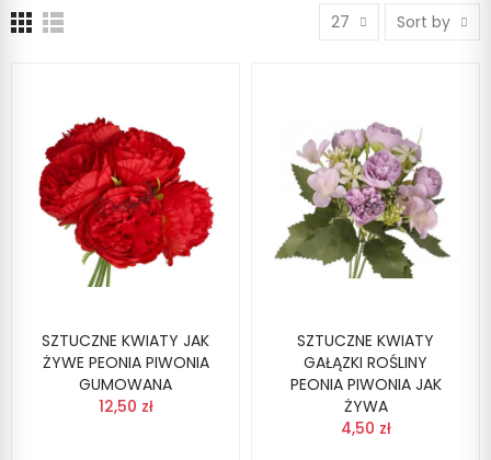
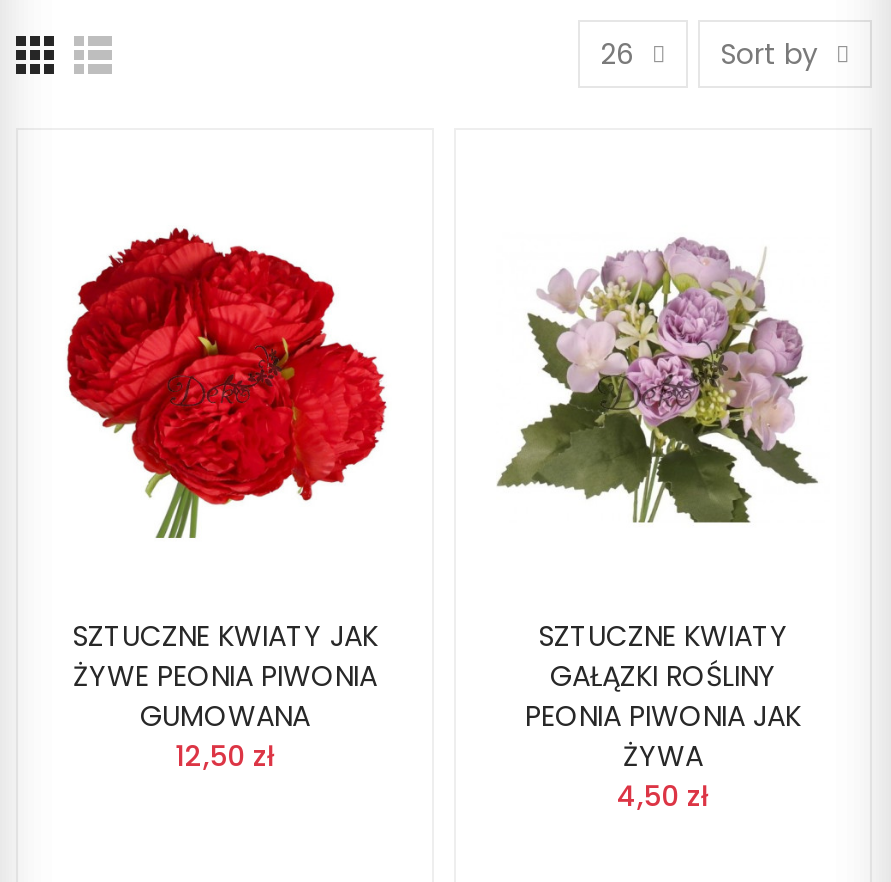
- 27
+ 26
